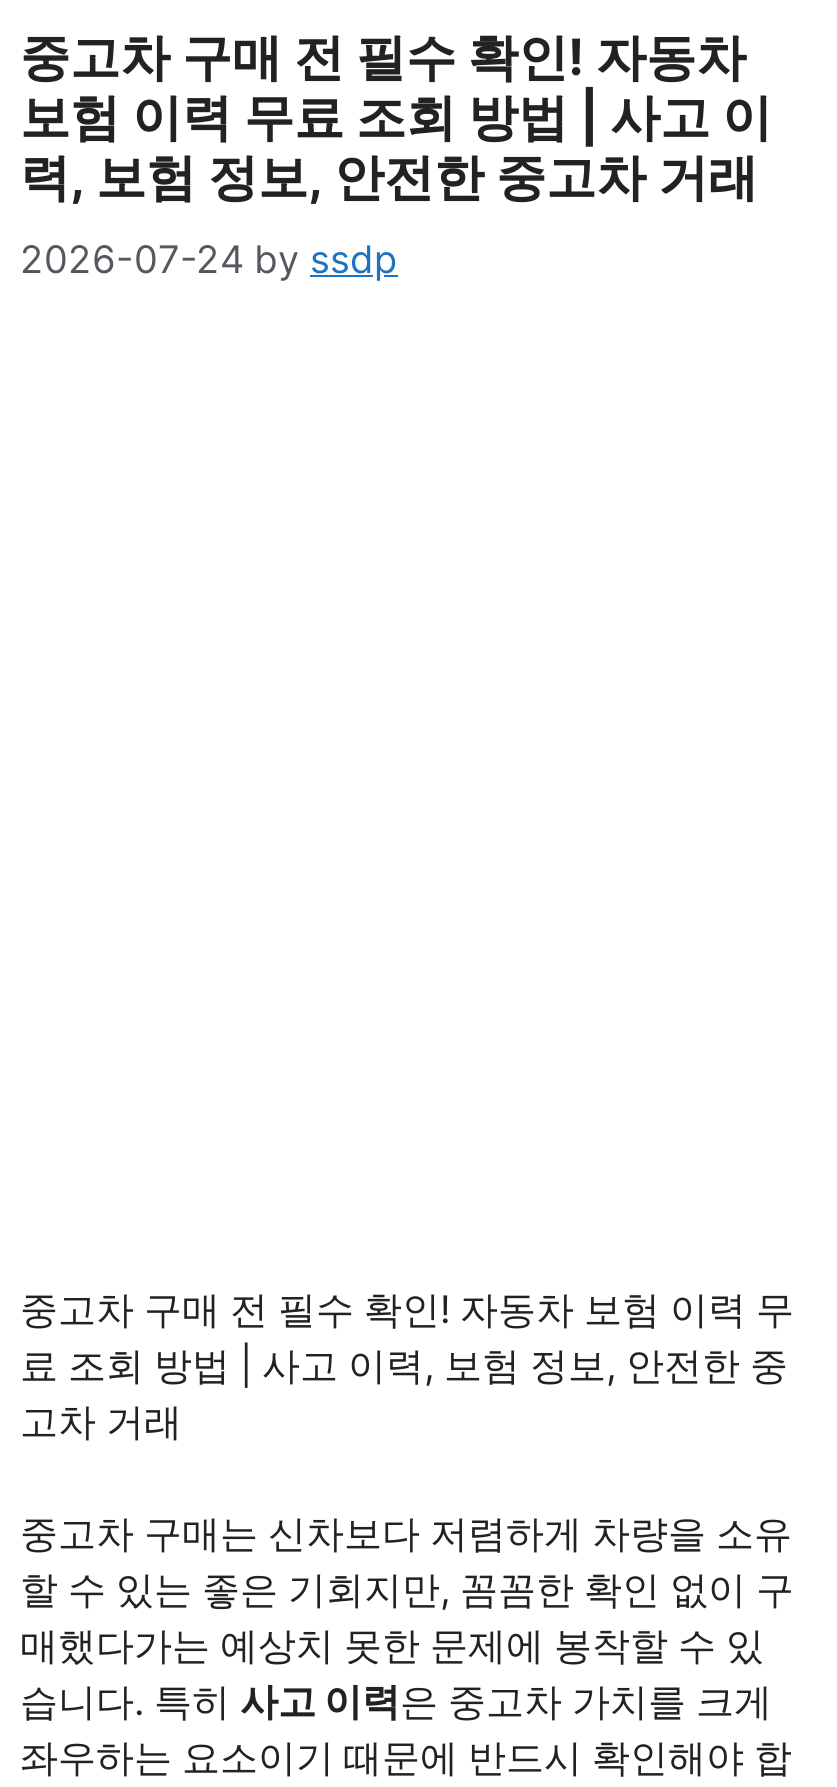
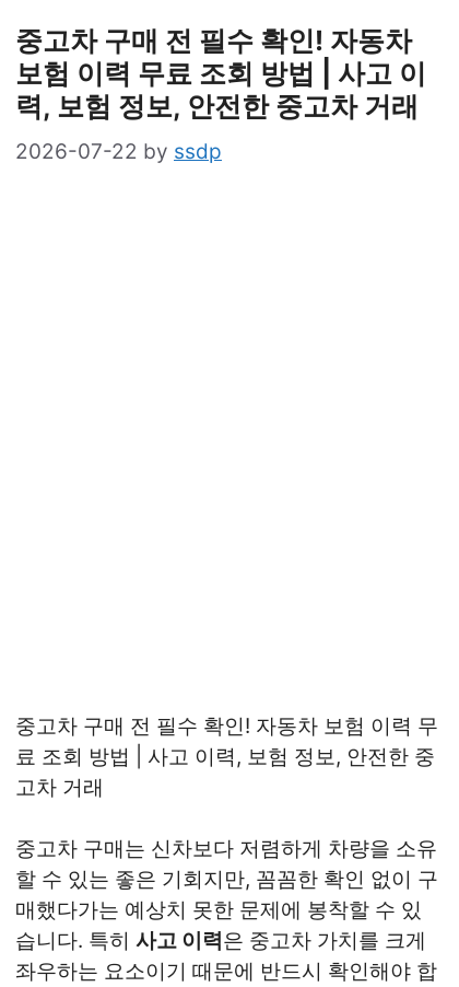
- 2026-07-24 by ssdp
+ 2026-07-22 by ssdp
